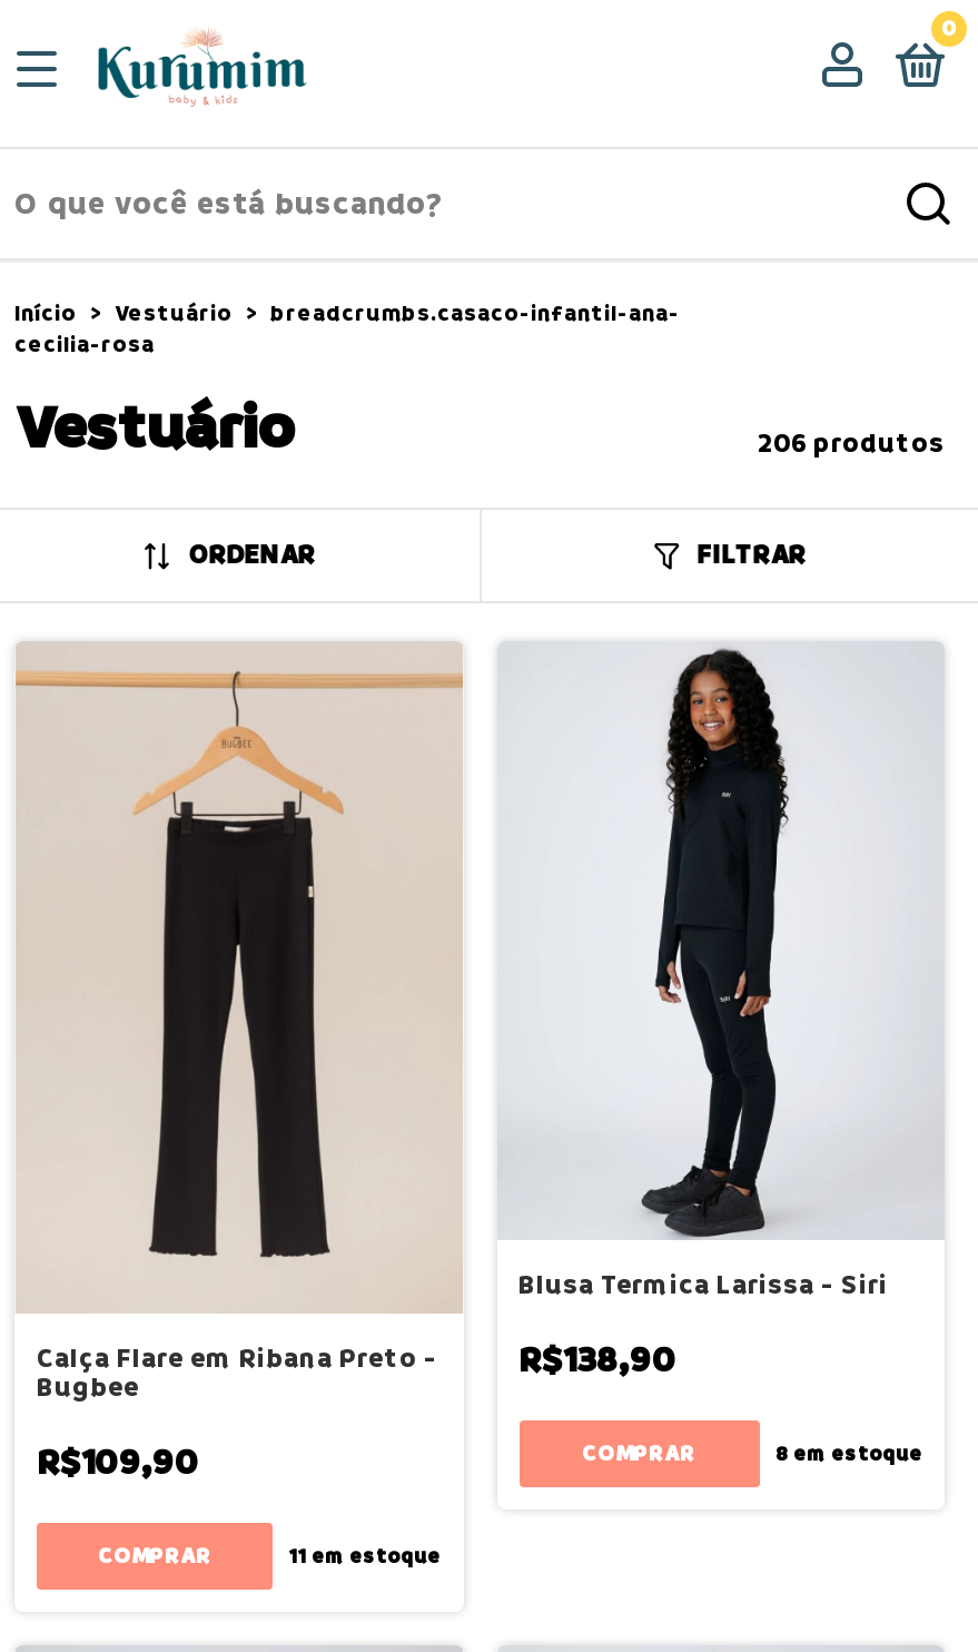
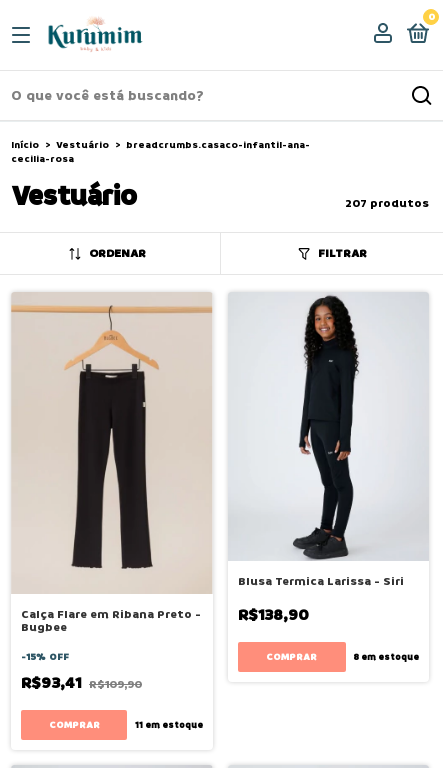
- 206 produtos
+ 207 produtos

- R$109,90
+ -15% OFF
+ R$93,41 R$109,90
